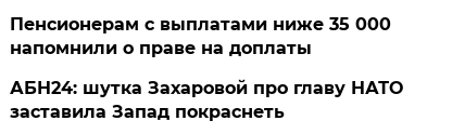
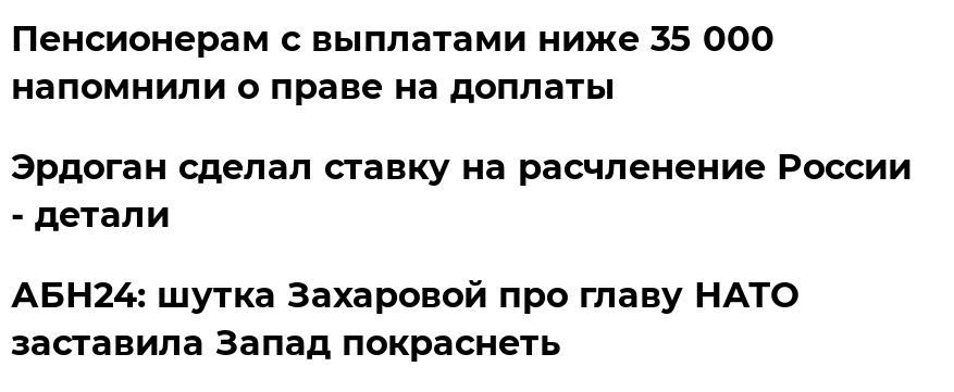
+ Эрдоган сделал ставку на расчленение России
+ - детали
